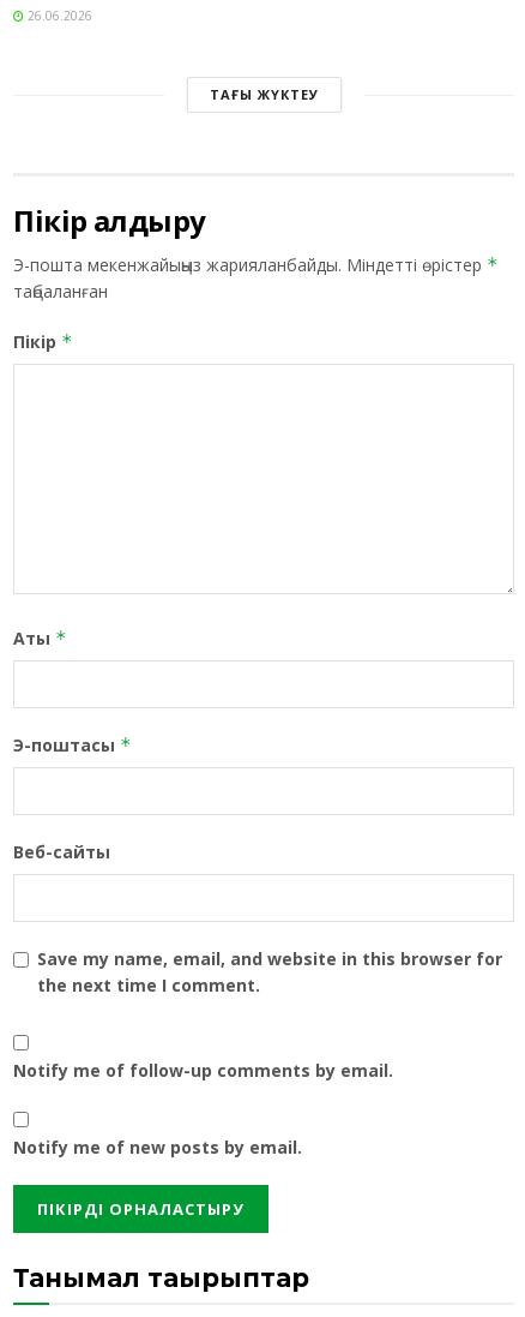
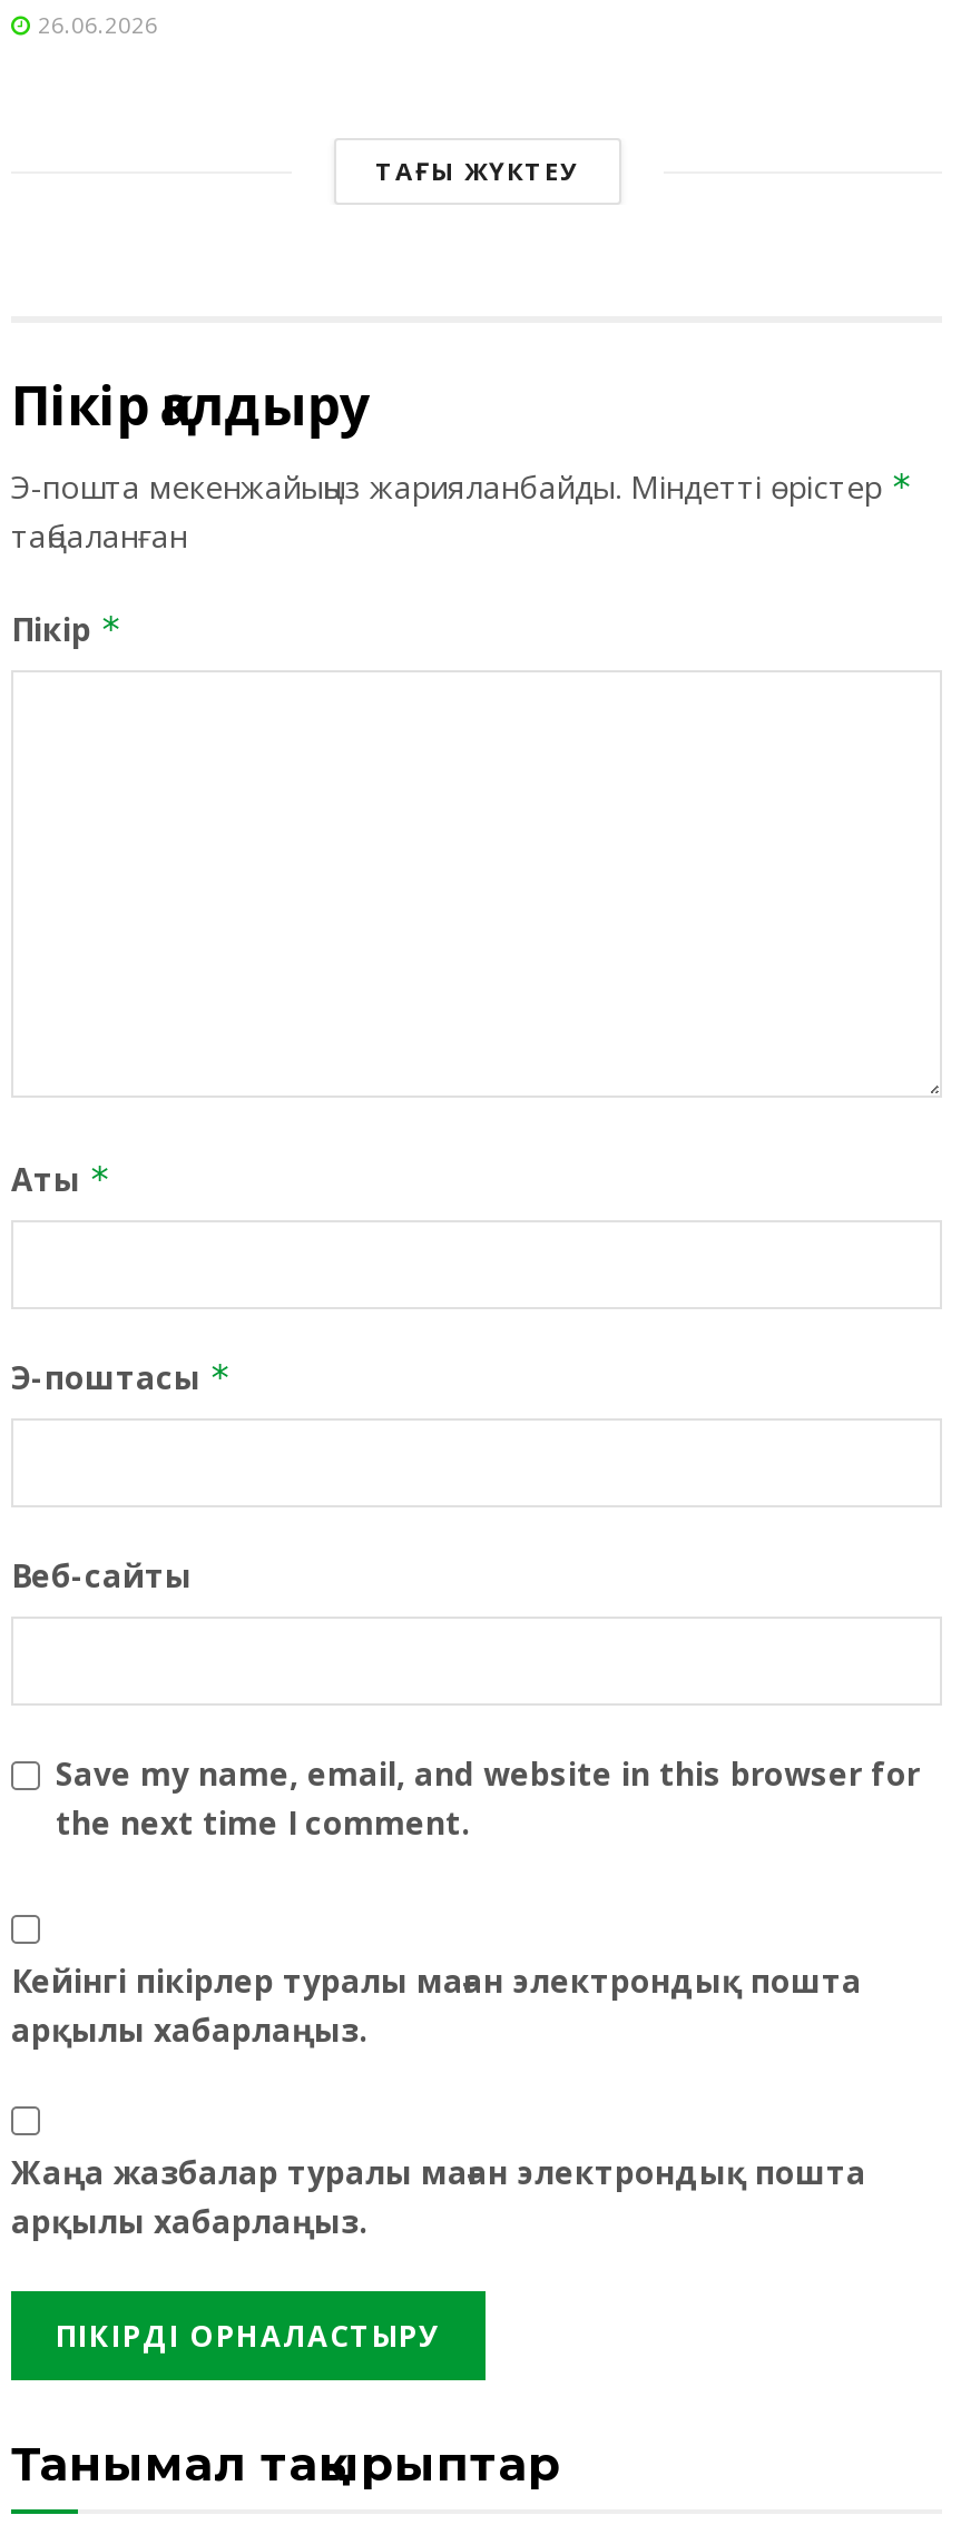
- Notify me of follow-up comments by email.
+ Кейінгі пікірлер туралы маған электрондық пошта
+ арқылы хабарлаңыз.

- Notify me of new posts by email.
+ Жаңа жазбалар туралы маған электрондық пошта
+ арқылы хабарлаңыз.
